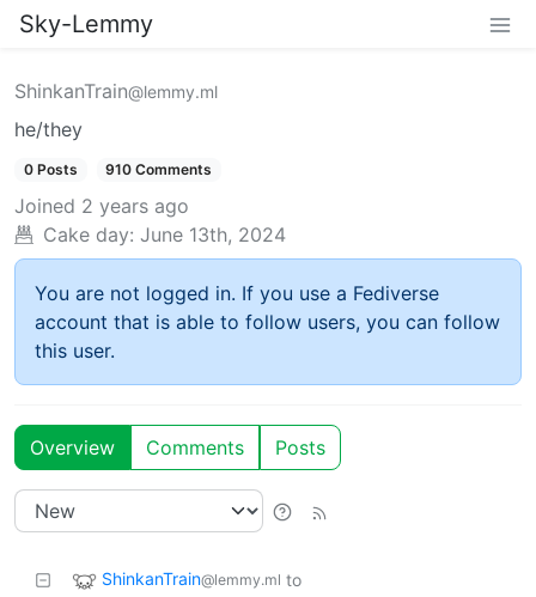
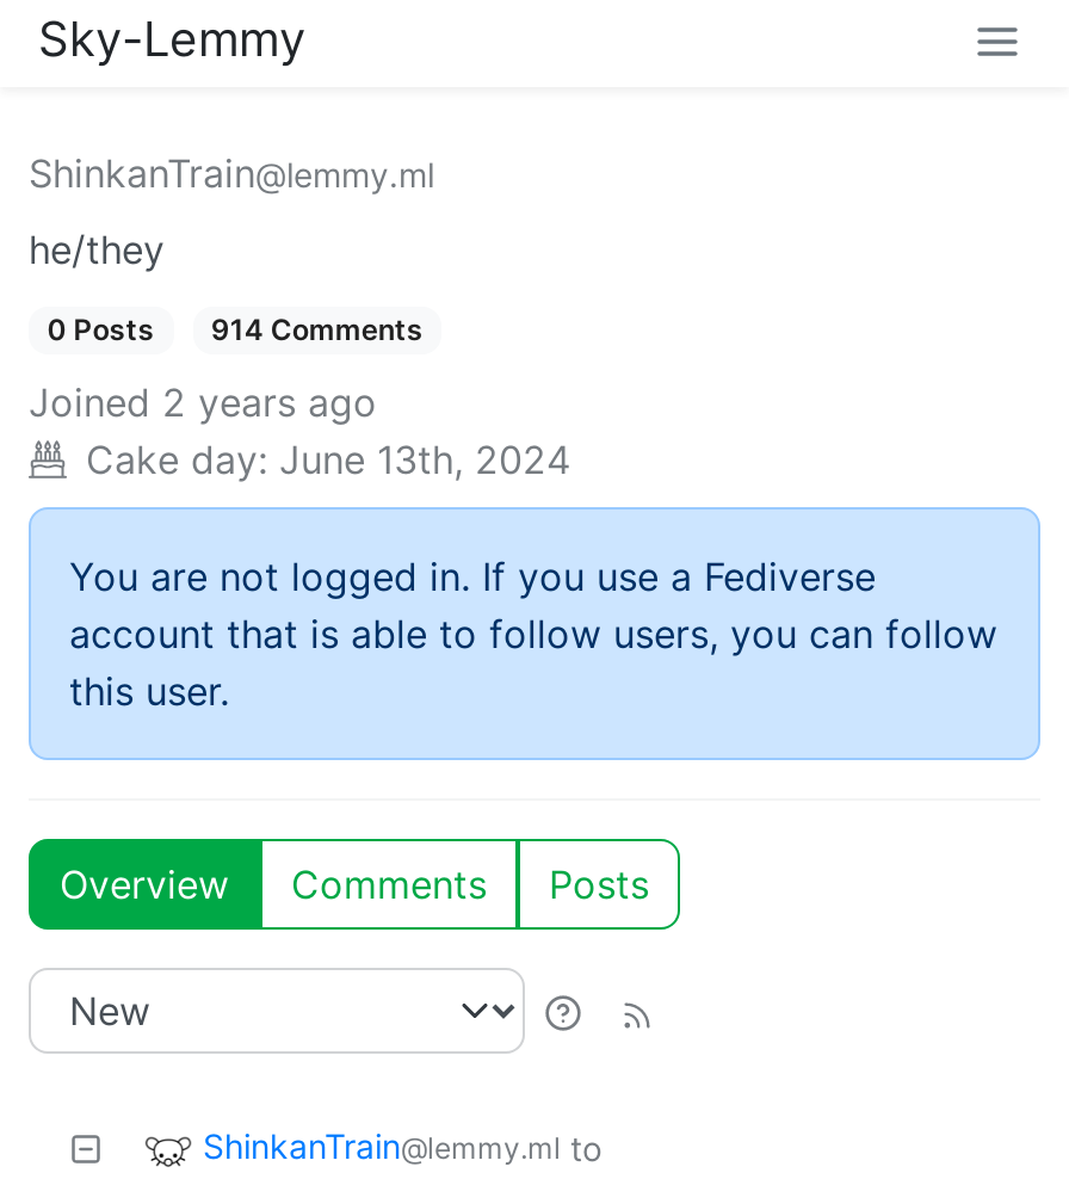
- 0 Posts 910 Comments
+ 0 Posts 914 Comments
